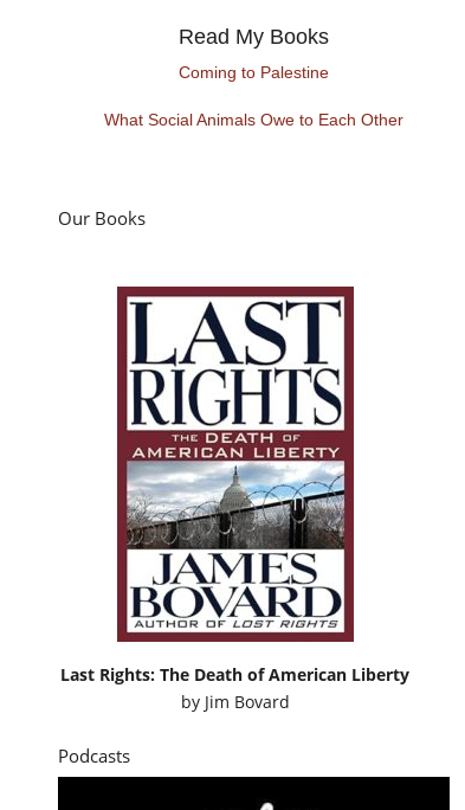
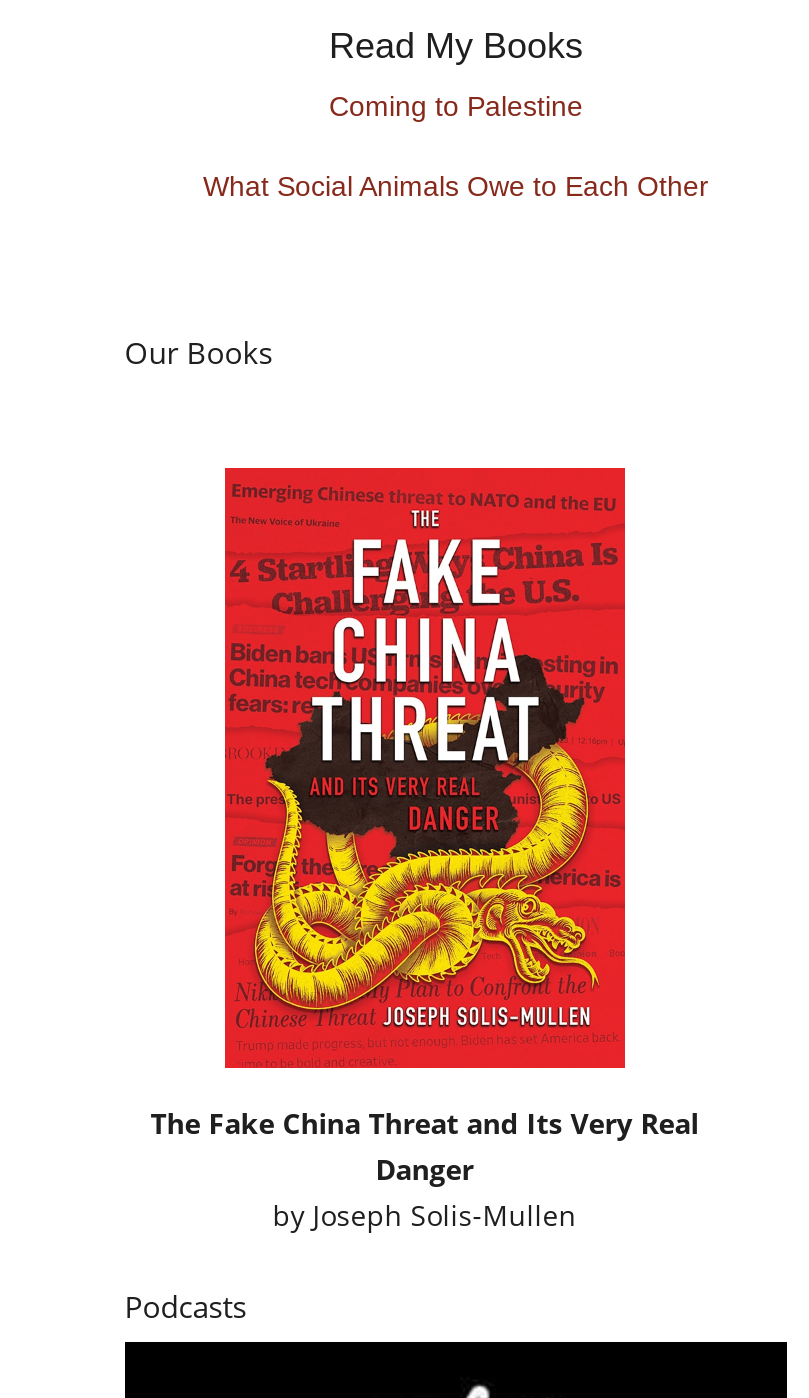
- [image]
- Last Rights: The Death of American Liberty
- by Jim Bovard
+ [image]
+ The Fake China Threat and Its Very Real
+ Danger
+ by Joseph Solis-Mullen
